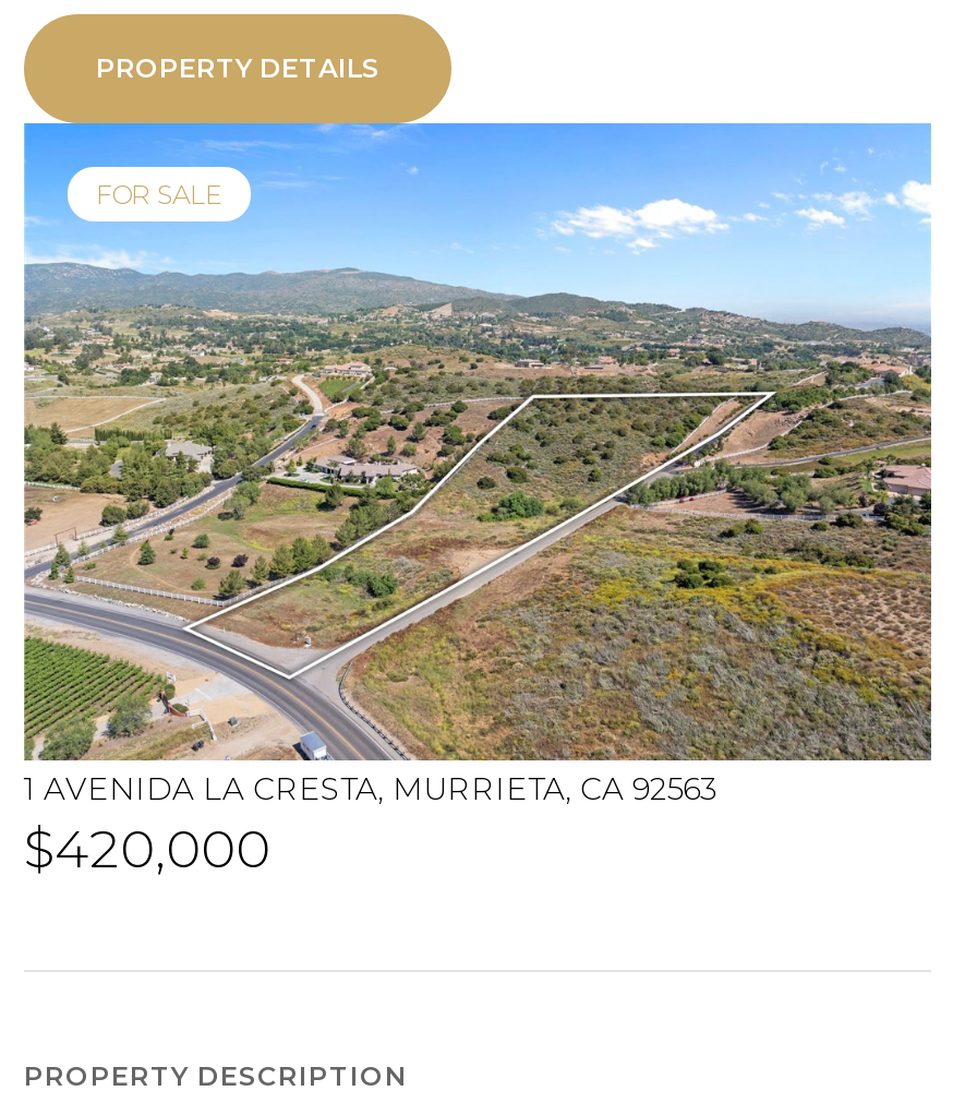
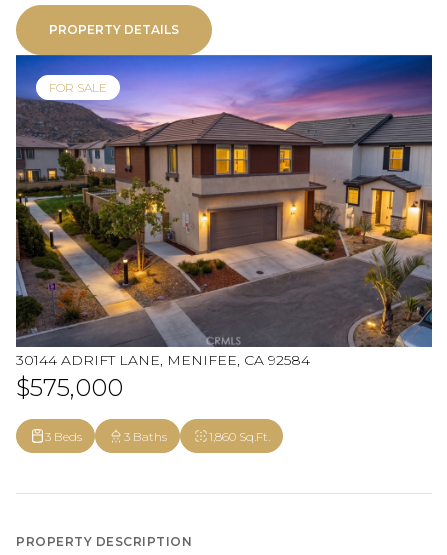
- [image]
- 1 AVENIDA LA CRESTA, MURRIETA, CA 92563
- $420,000
+ [image]
+ 30144 ADRIFT LANE, MENIFEE, CA 92584
+ $575,000
+ 3 Beds
+ 3 Baths
+ 1,860 Sq.Ft.
